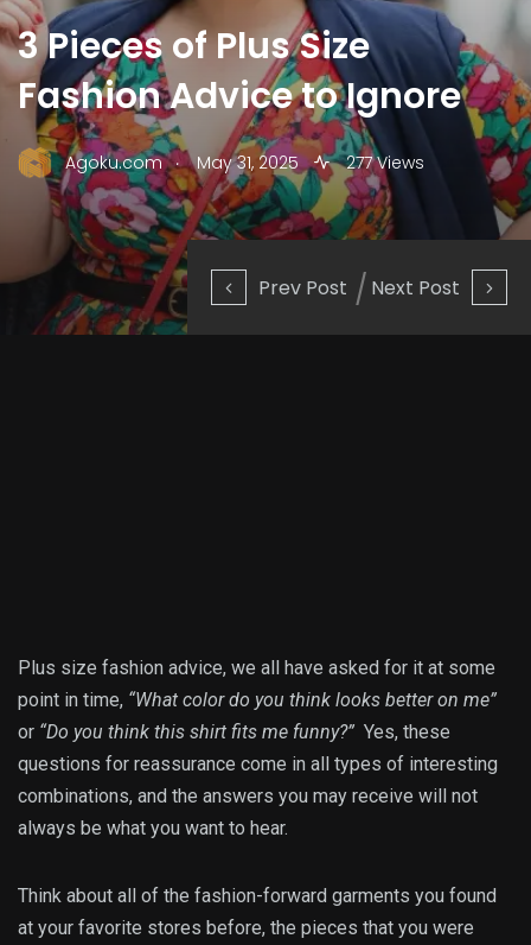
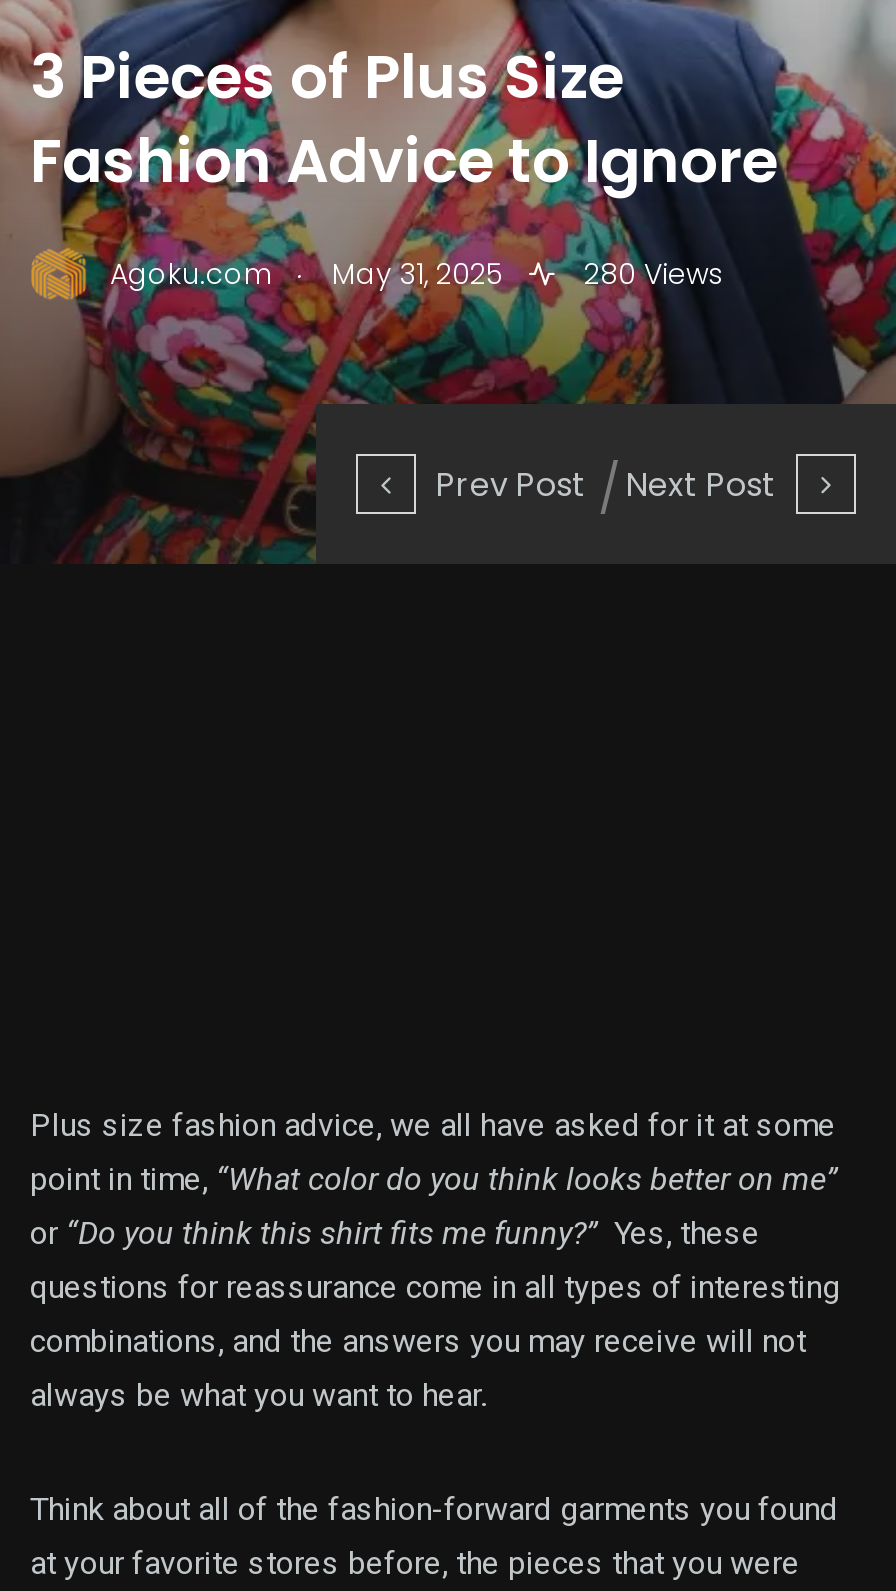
- Agoku.com . May 31, 2025 277 Views
+ Agoku.com . May 31, 2025 280 Views
